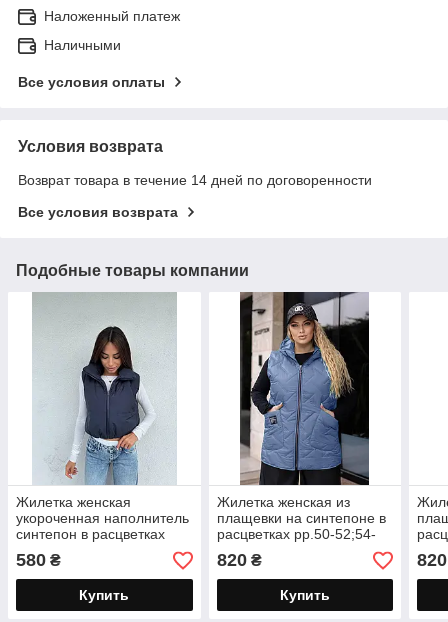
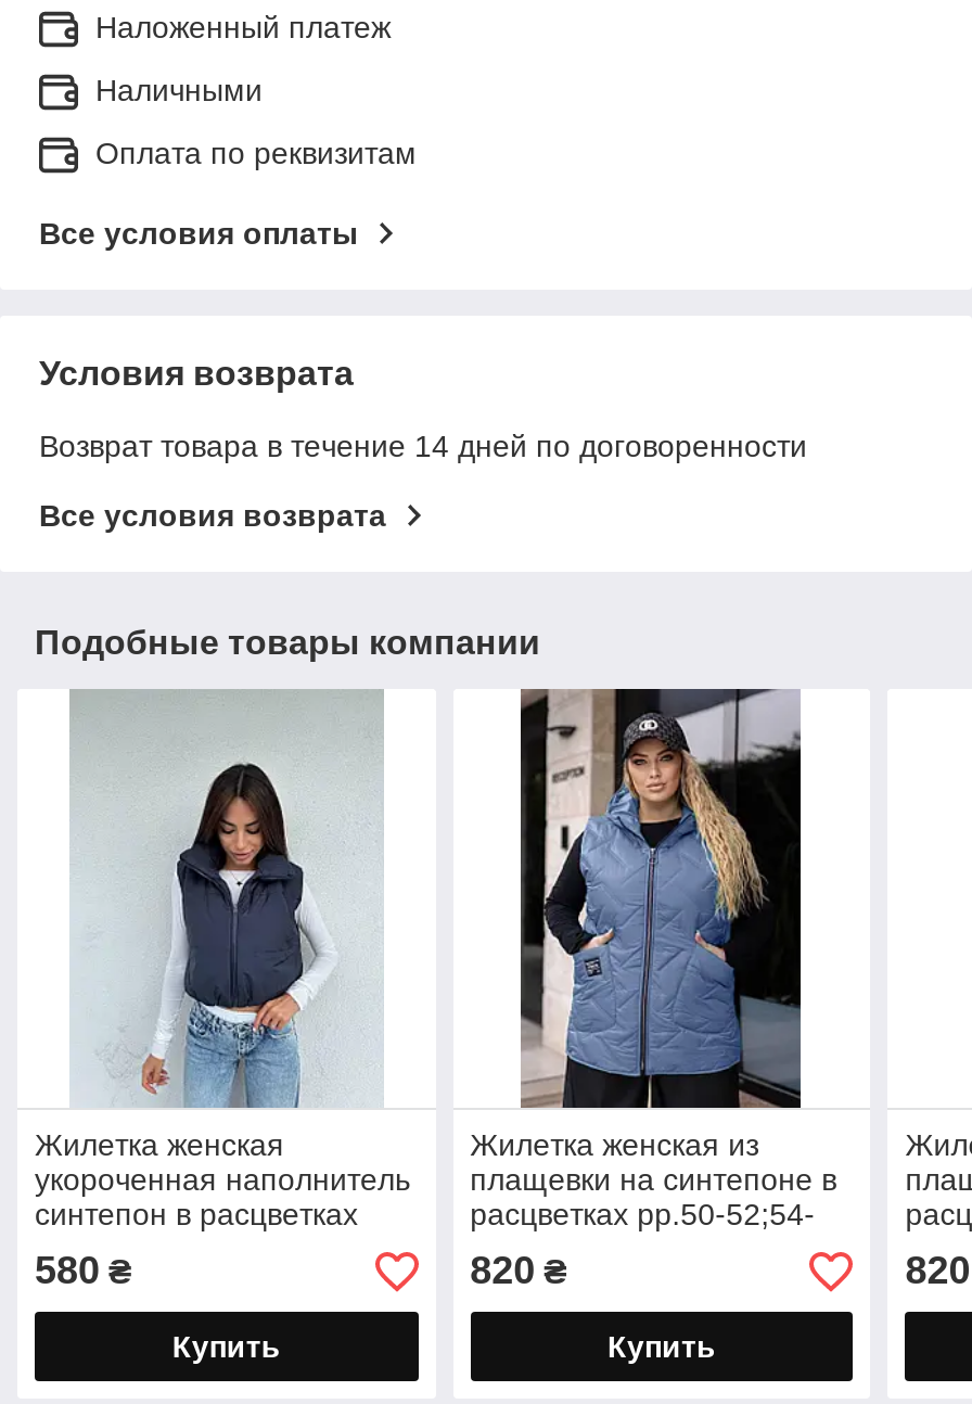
+ Оплата по реквизитам
